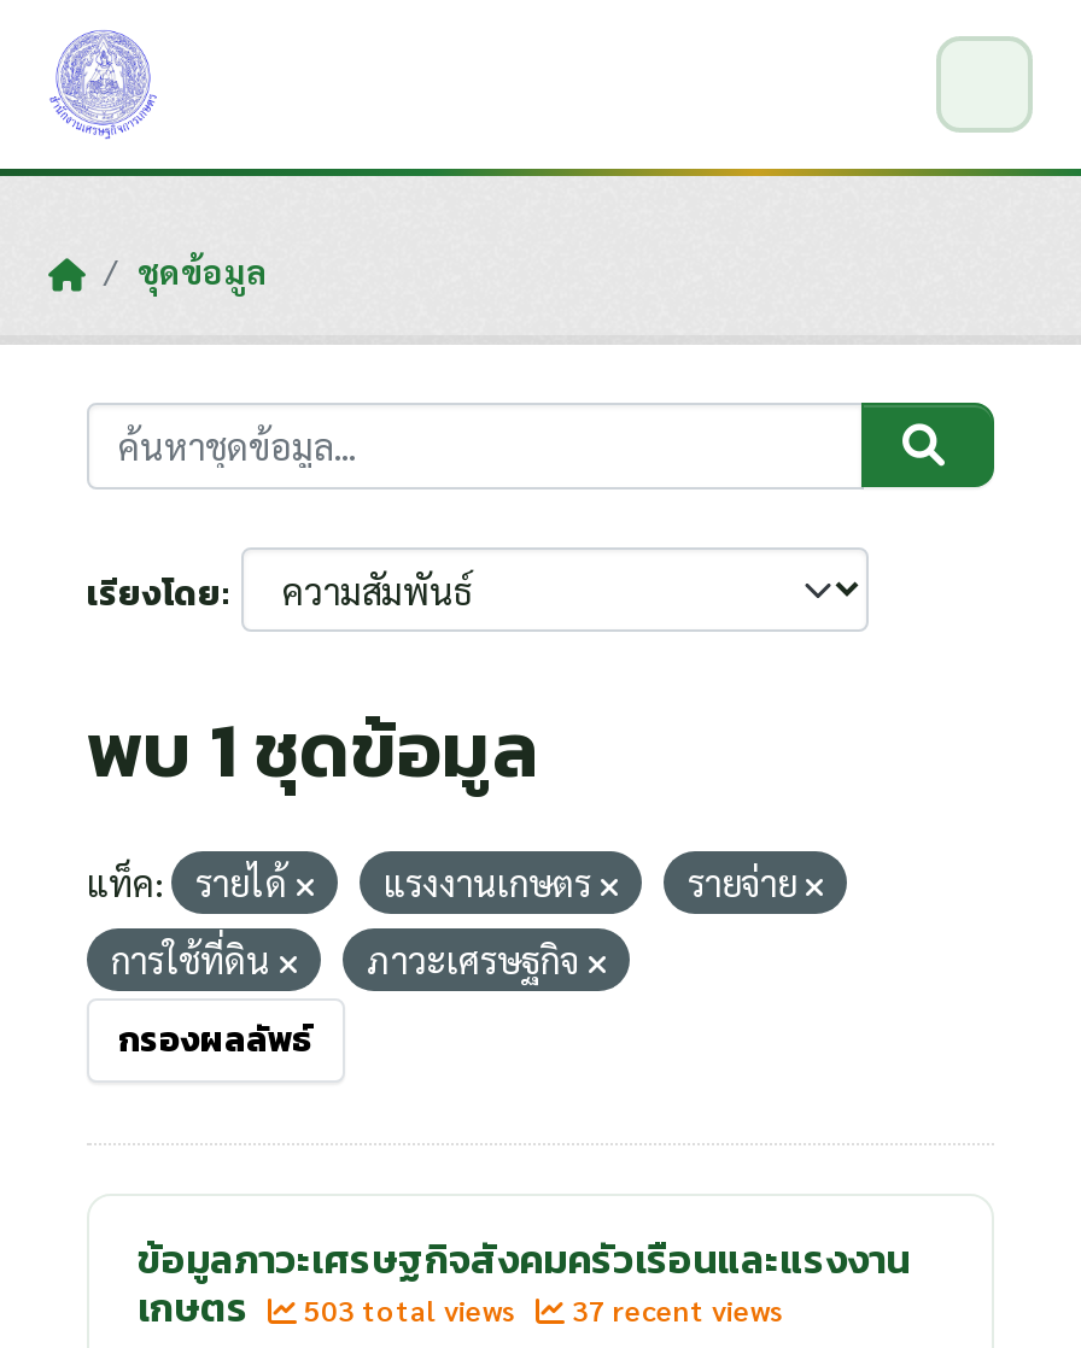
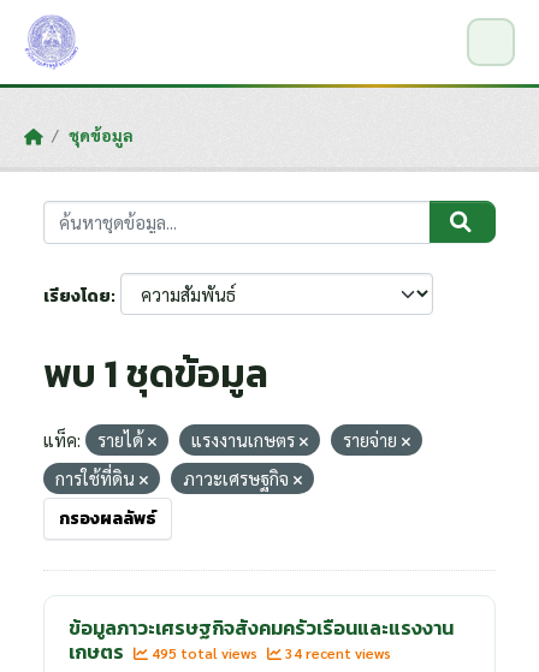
- 503 total views
+ 495 total views

- 37 recent views
+ 34 recent views
